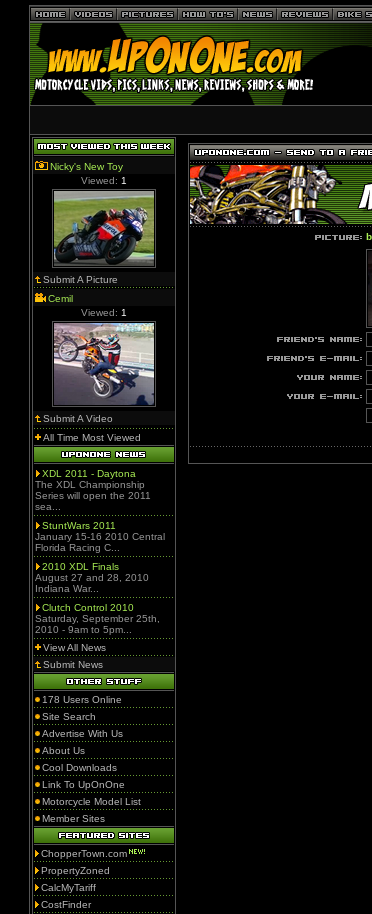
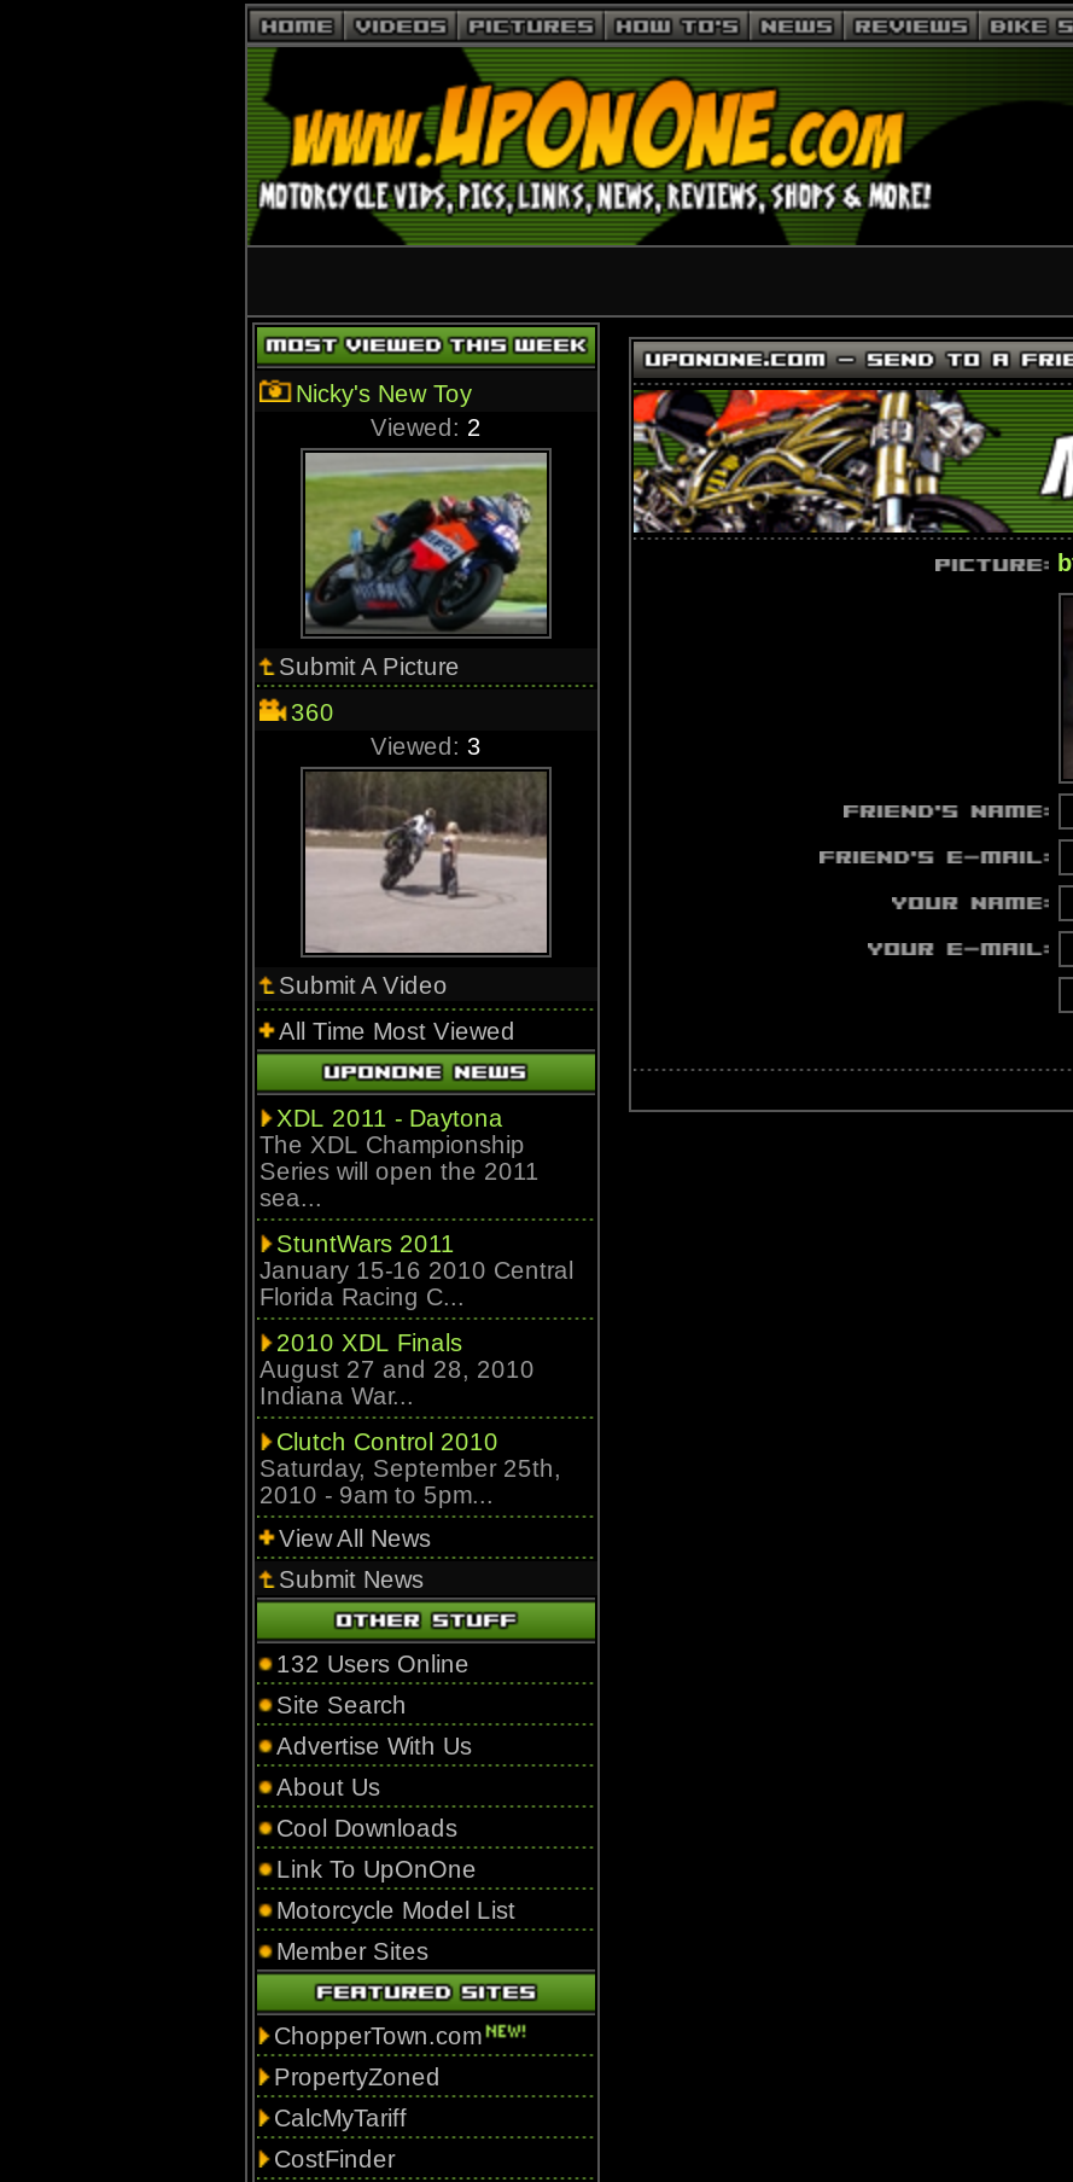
- Viewed: 1
+ Viewed: 2

- Cemil
- Viewed: 1
+ 360
+ Viewed: 3

- [image]
+ [image]

- 178 Users Online
+ 132 Users Online
